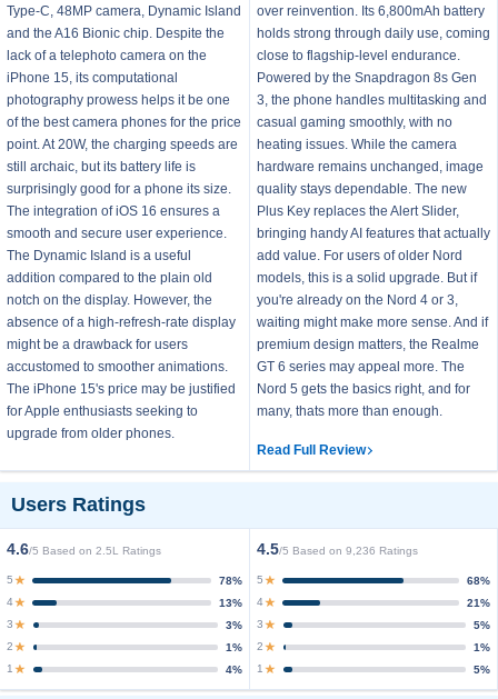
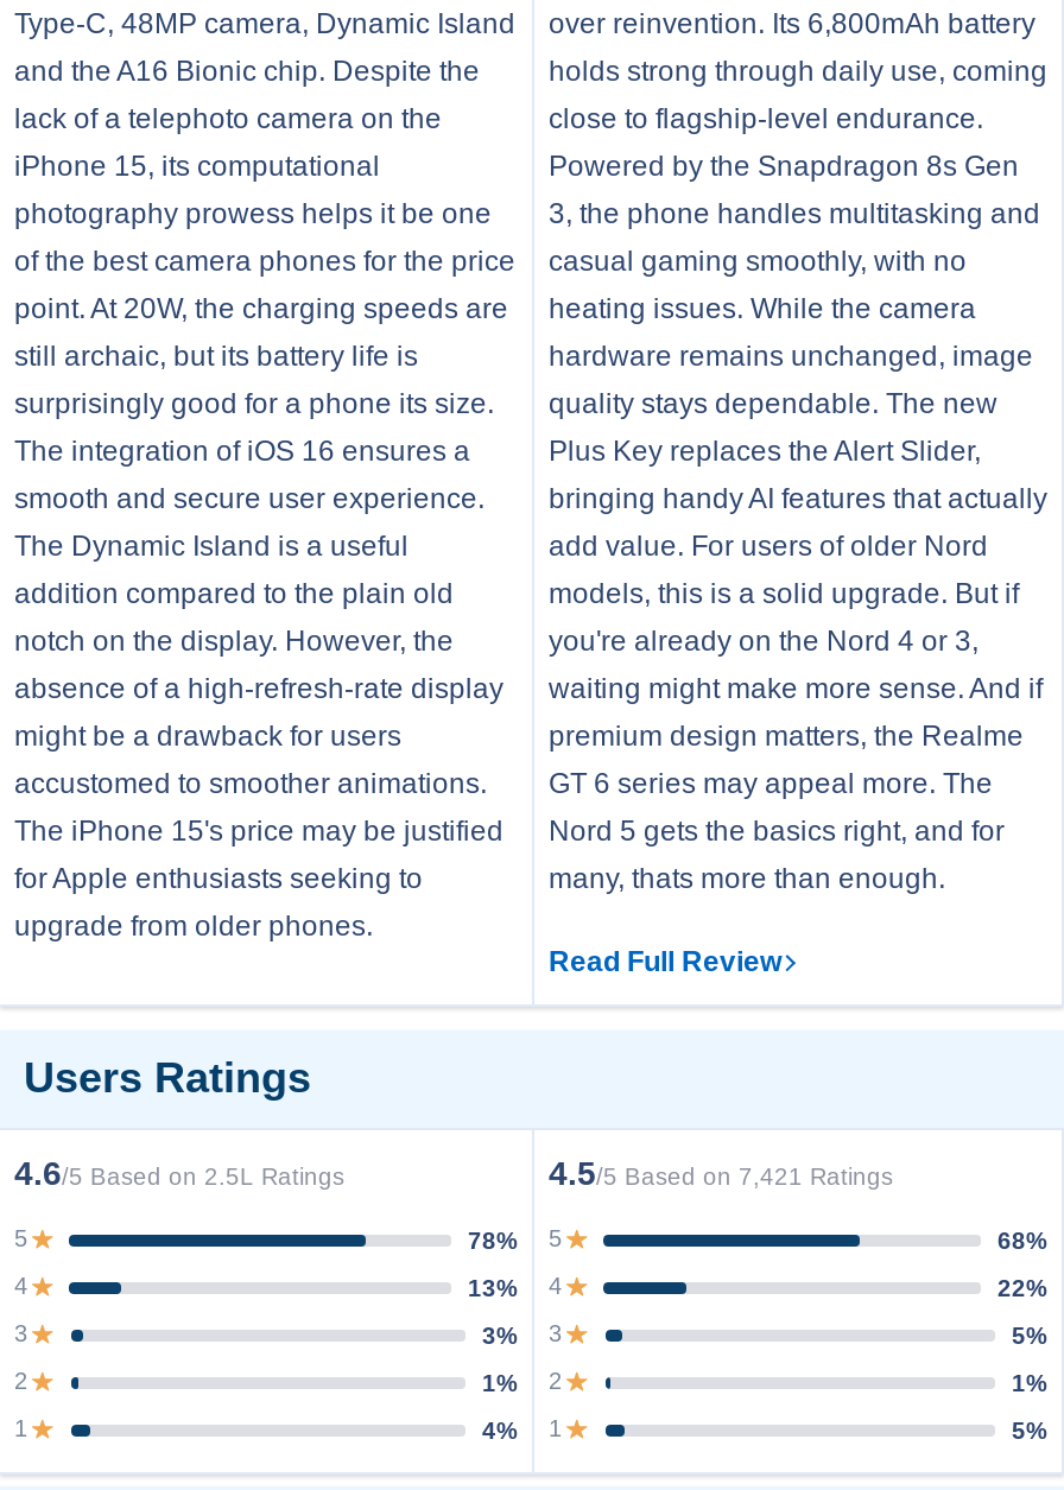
- 4.5/5 Based on 9,236 Ratings
+ 4.5/5 Based on 7,421 Ratings

- 21%
+ 22%
